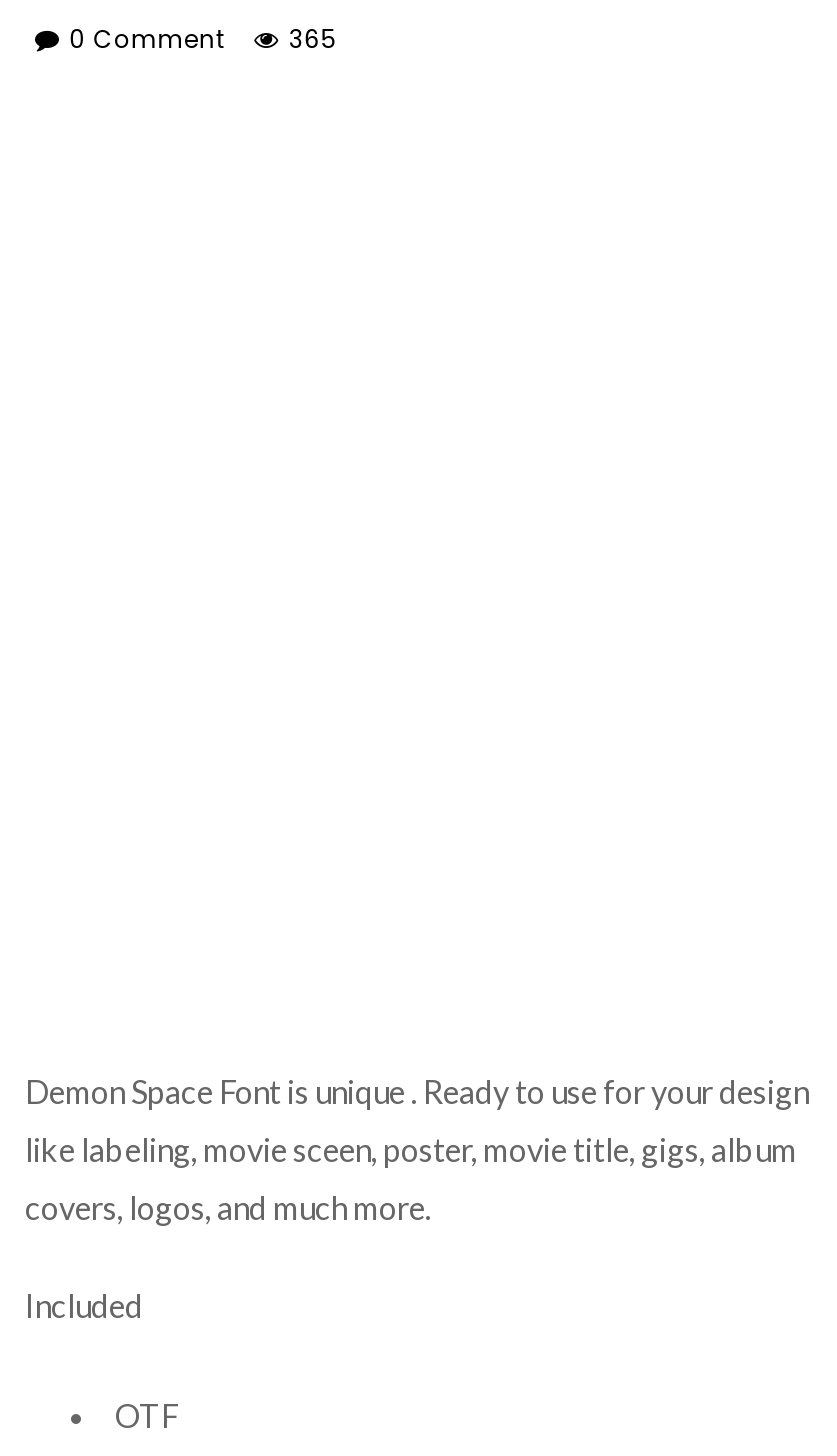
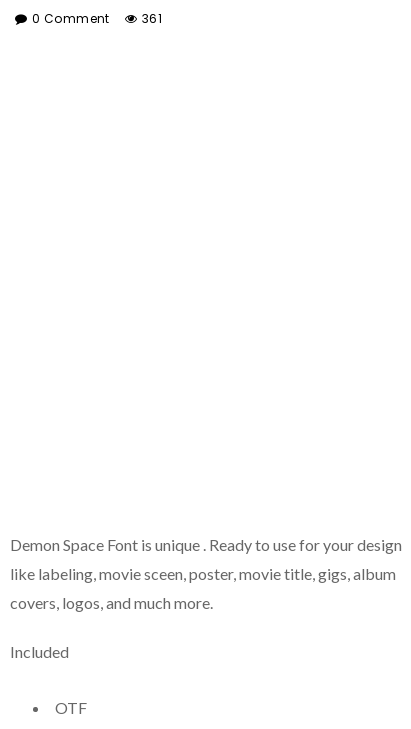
- 0 Comment 365
+ 0 Comment 361
